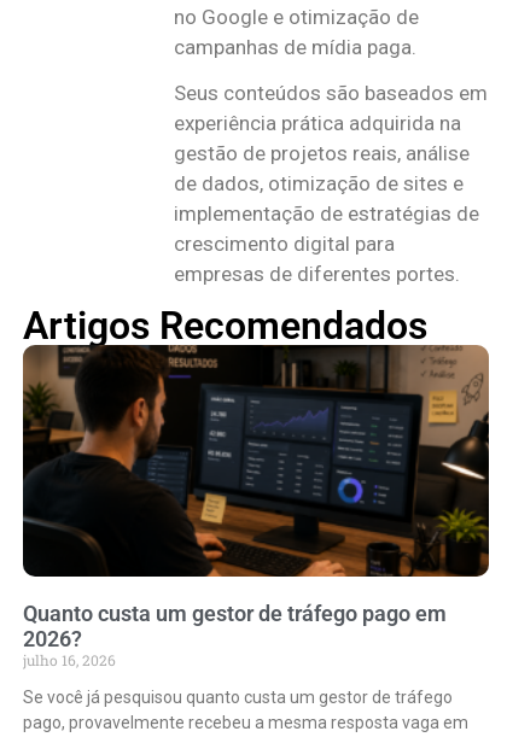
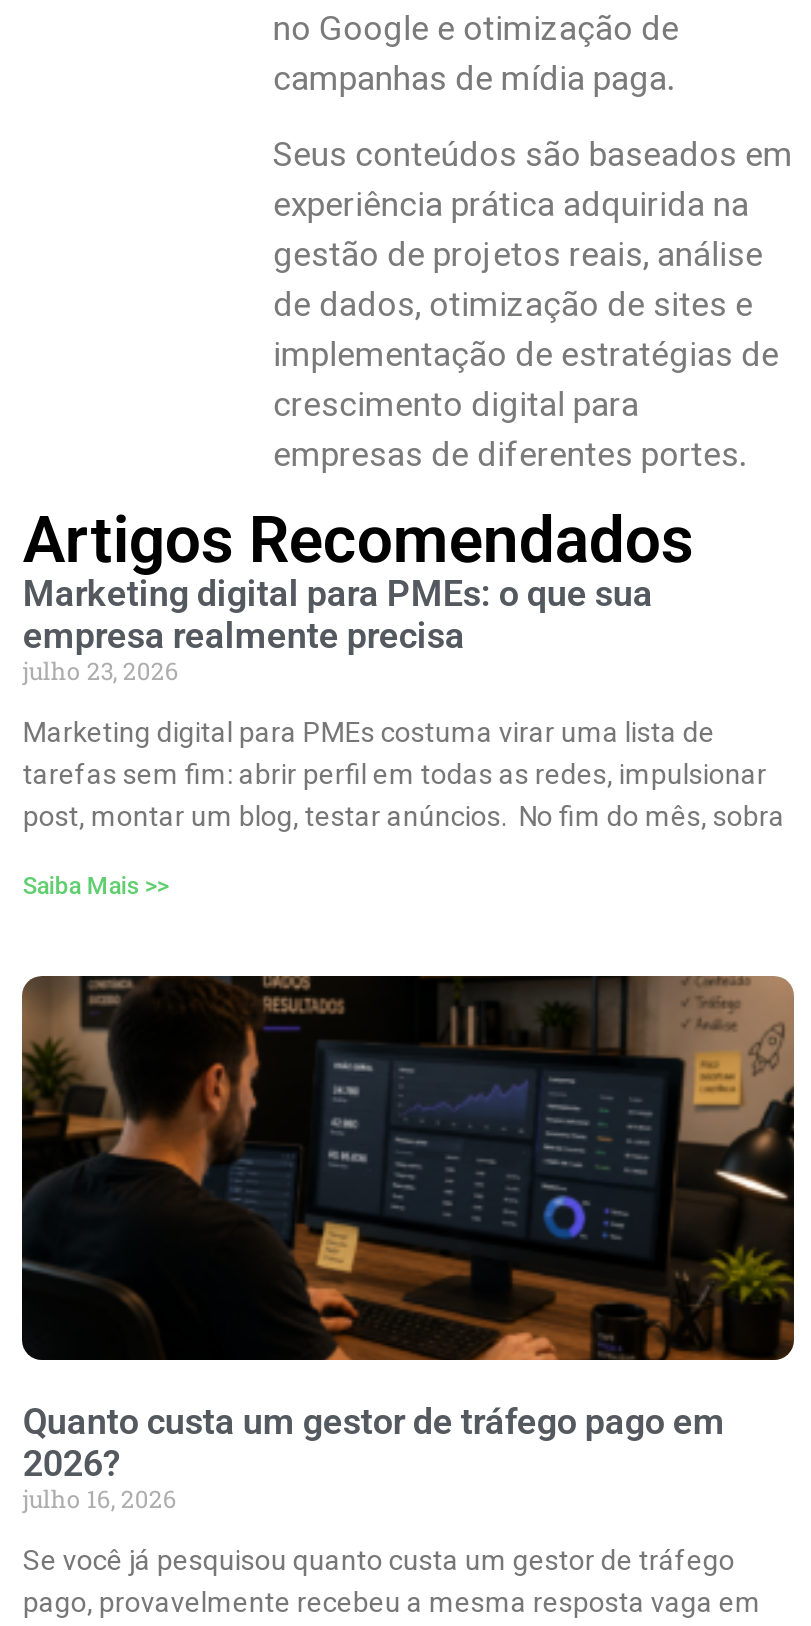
+ Marketing digital para PMEs: o que sua
+ empresa realmente precisa
+ julho 23, 2026
+ Marketing digital para PMEs costuma virar uma lista de
+ tarefas sem fim: abrir perfil em todas as redes, impulsionar
+ post, montar um blog, testar anúncios. No fim do mês, sobra
+ Saiba Mais >>
